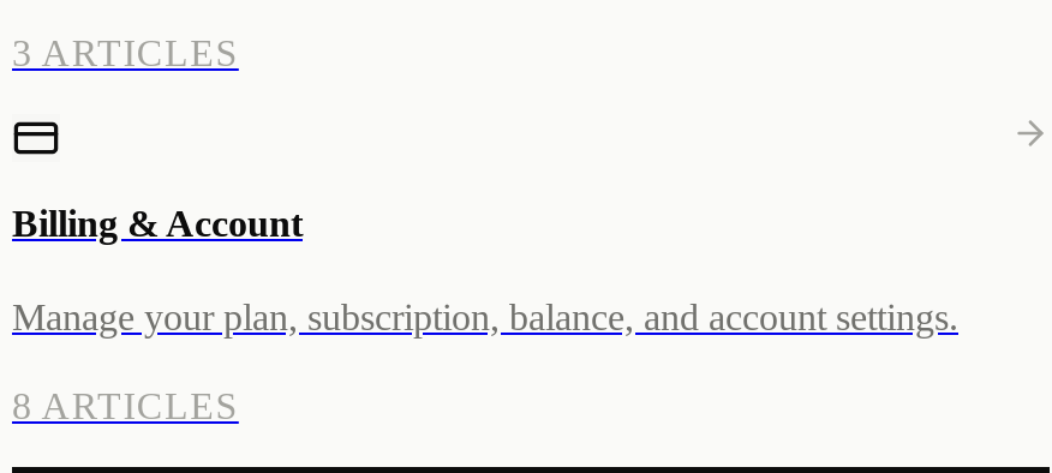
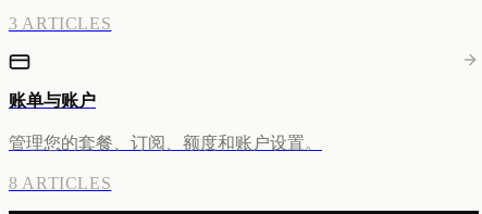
- Billing & Account
+ 账单与账户

- Manage your plan, subscription, balance, and account settings.
+ 管理您的套餐、订阅、额度和账户设置。
